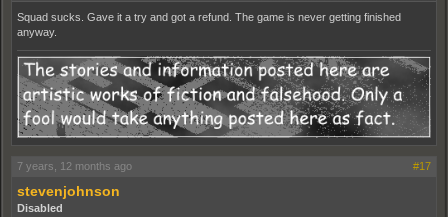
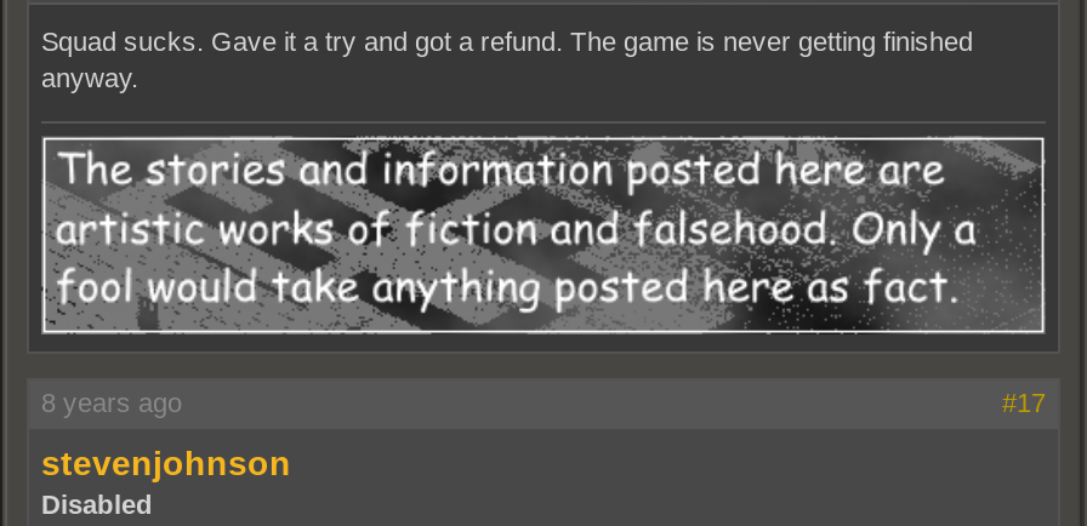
- 7 years, 12 months ago
+ 8 years ago
